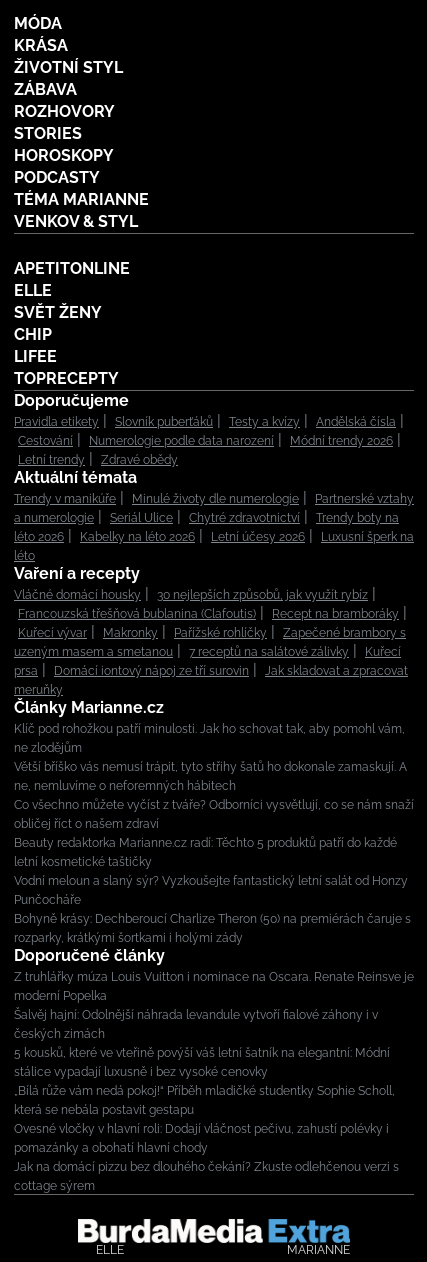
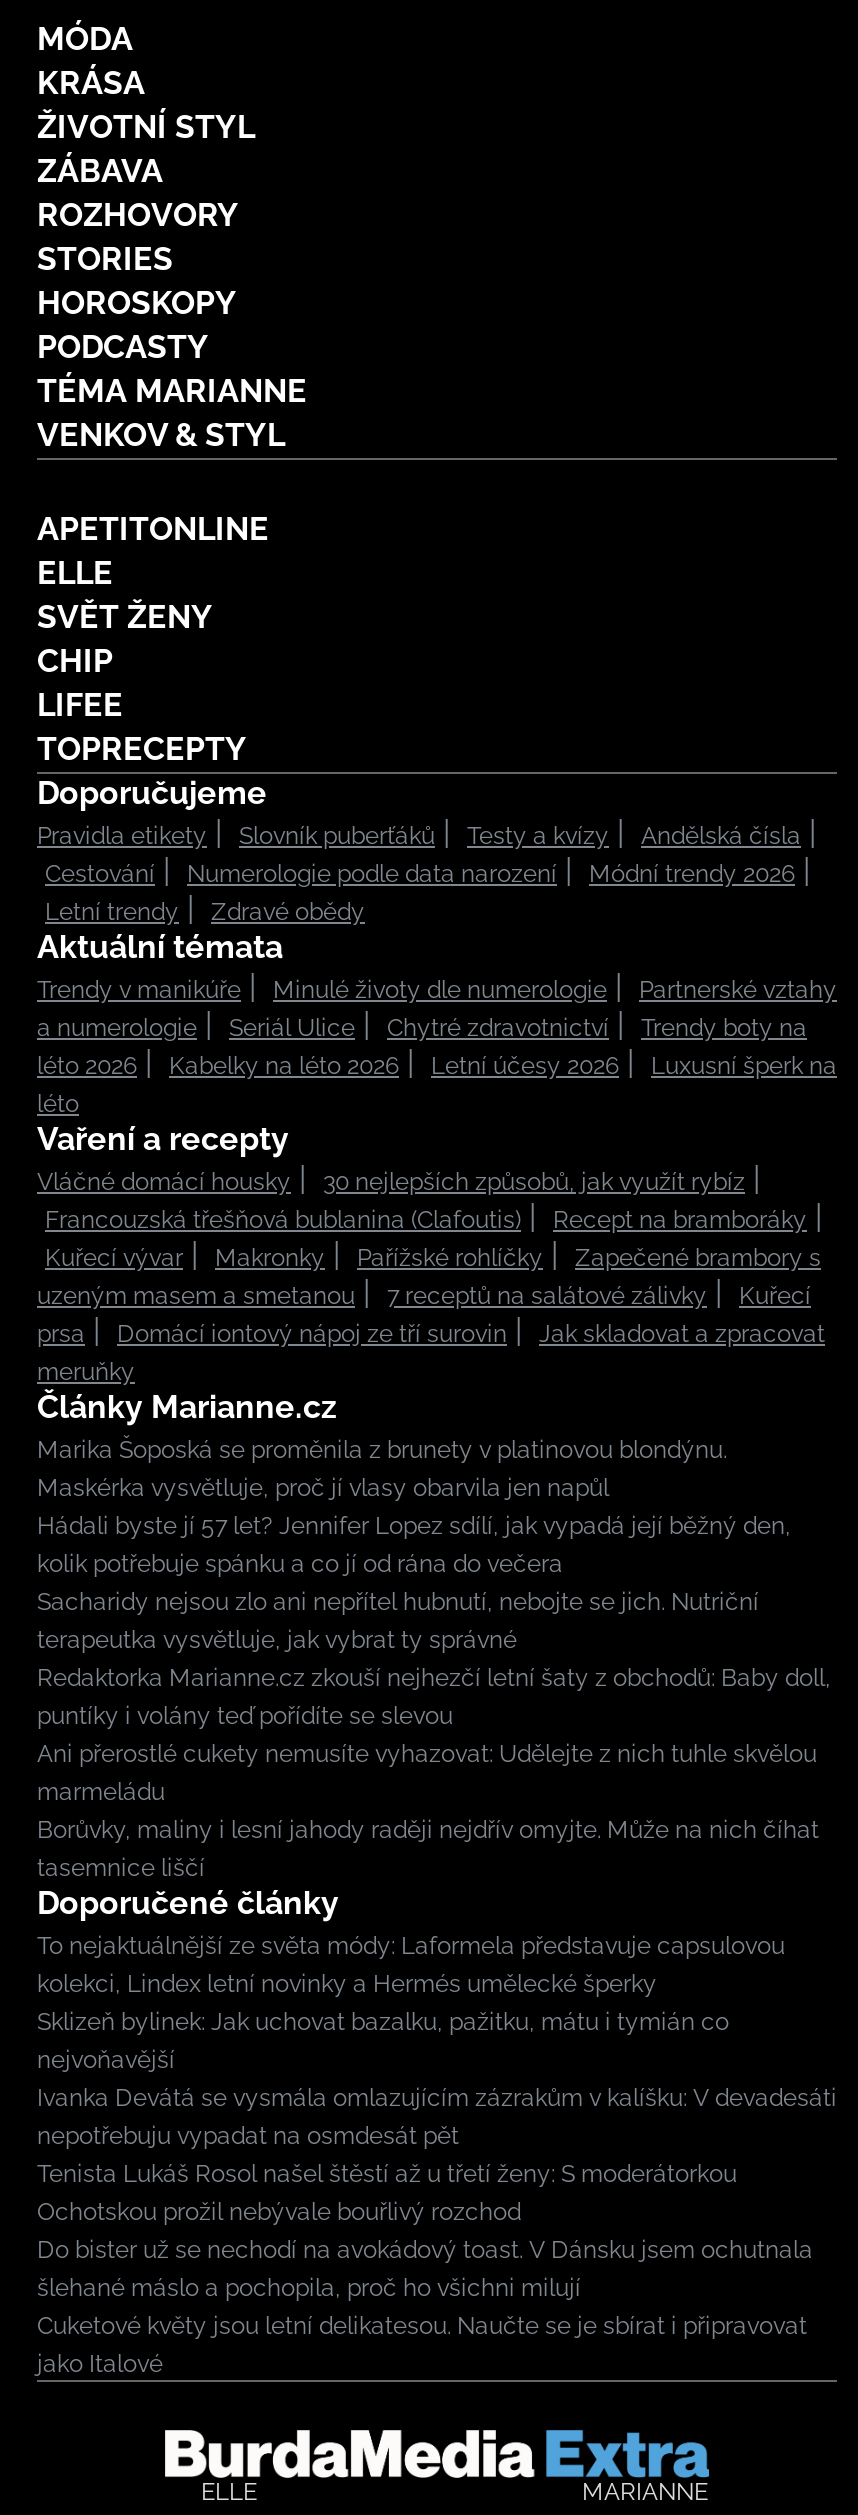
- Klíč pod rohožkou patří minulosti. Jak ho schovat tak, aby pomohl vám,
- ne zlodějům
- Větší bříško vás nemusí trápit, tyto střihy šatů ho dokonale zamaskují. A
- ne, nemluvíme o neforemných hábitech
- Co všechno můžete vyčíst z tváře? Odborníci vysvětlují, co se nám snaží
- obličej říct o našem zdraví
- Beauty redaktorka Marianne.cz radí: Těchto 5 produktů patří do každé
- letní kosmetické taštičky
- Vodní meloun a slaný sýr? Vyzkoušejte fantastický letní salát od Honzy
- Punčocháře
- Bohyně krásy: Dechberoucí Charlize Theron (50) na premiérách čaruje s
- rozparky, krátkými šortkami i holými zády
+ Marika Šoposká se proměnila z brunety v platinovou blondýnu.
+ Maskérka vysvětluje, proč jí vlasy obarvila jen napůl
+ Hádali byste jí 57 let? Jennifer Lopez sdílí, jak vypadá její běžný den,
+ kolik potřebuje spánku a co jí od rána do večera
+ Sacharidy nejsou zlo ani nepřítel hubnutí, nebojte se jich. Nutriční
+ terapeutka vysvětluje, jak vybrat ty správné
+ Redaktorka Marianne.cz zkouší nejhezčí letní šaty z obchodů: Baby doll,
+ puntíky i volány teď pořídíte se slevou
+ Ani přerostlé cukety nemusíte vyhazovat: Udělejte z nich tuhle skvělou
+ marmeládu
+ Borůvky, maliny i lesní jahody raději nejdřív omyjte. Může na nich číhat
+ tasemnice liščí

- Z truhlářky múza Louis Vuitton i nominace na Oscara. Renate Reinsve je
- moderní Popelka
- Šalvěj hajní: Odolnější náhrada levandule vytvoří fialové záhony i v
- českých zimách
- 5 kousků, které ve vteřině povýší váš letní šatník na elegantní: Módní
- stálice vypadají luxusně i bez vysoké cenovky
- „Bílá růže vám nedá pokoj!“ Příběh mladičké studentky Sophie Scholl,
- která se nebála postavit gestapu
- Ovesné vločky v hlavní roli: Dodají vláčnost pečivu, zahustí polévky i
- pomazánky a obohatí hlavní chody
- Jak na domácí pizzu bez dlouhého čekání? Zkuste odlehčenou verzi s
- cottage sýrem
+ To nejaktuálnější ze světa módy: Laformela představuje capsulovou
+ kolekci, Lindex letní novinky a Hermés umělecké šperky
+ Sklizeň bylinek: Jak uchovat bazalku, pažitku, mátu i tymián co
+ nejvoňavější
+ Ivanka Devátá se vysmála omlazujícím zázrakům v kalíšku: V devadesáti
+ nepotřebuju vypadat na osmdesát pět
+ Tenista Lukáš Rosol našel štěstí až u třetí ženy: S moderátorkou
+ Ochotskou prožil nebývale bouřlivý rozchod
+ Do bister už se nechodí na avokádový toast. V Dánsku jsem ochutnala
+ šlehané máslo a pochopila, proč ho všichni milují
+ Cuketové květy jsou letní delikatesou. Naučte se je sbírat i připravovat
+ jako Italové
